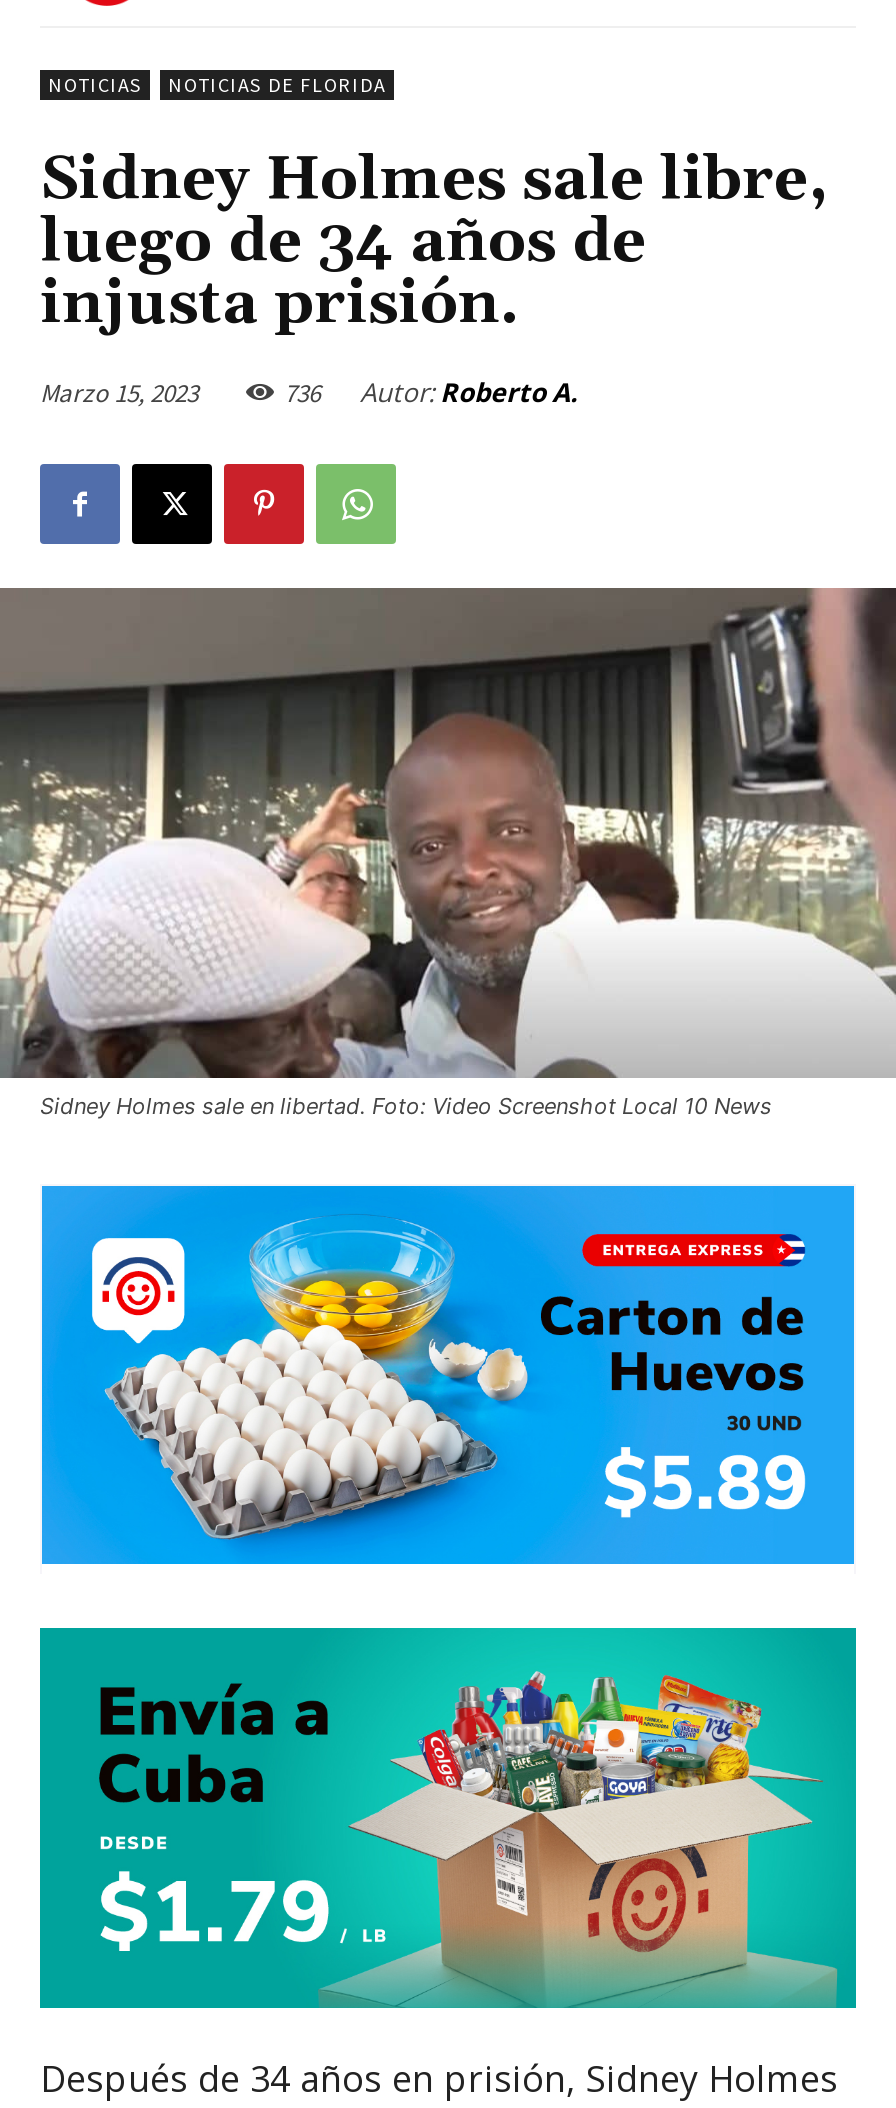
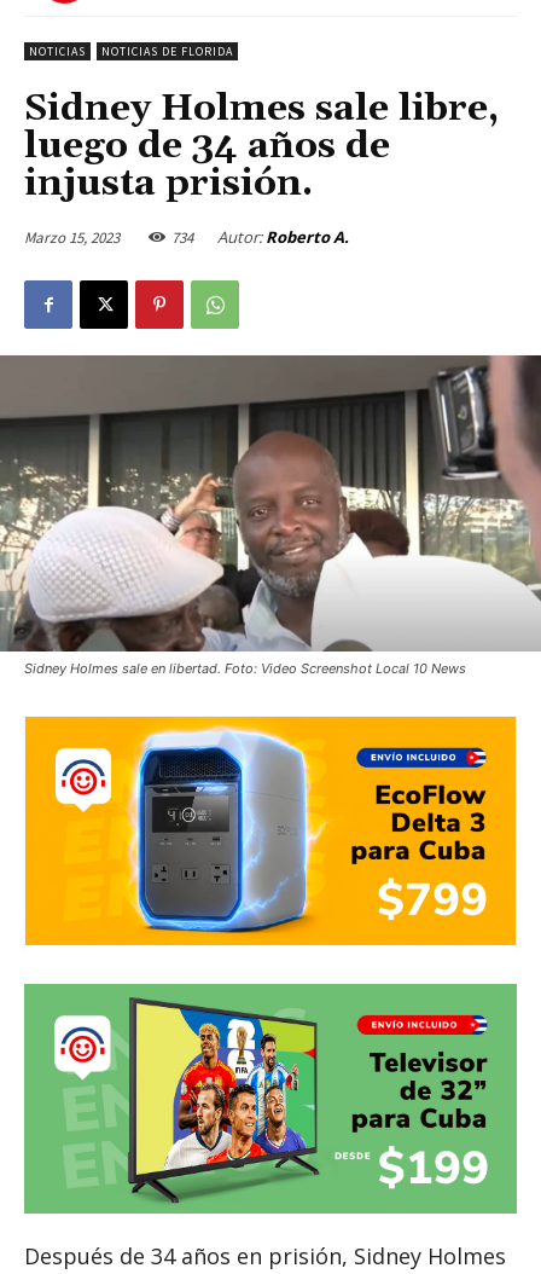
- 736 Autor: Roberto A.
+ 734 Autor: Roberto A.

- [image]
+ [image]

- [image]
+ [image]
